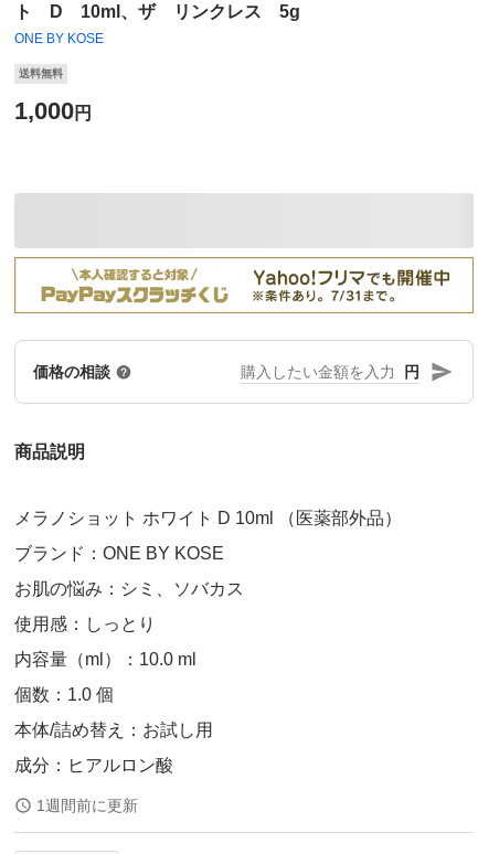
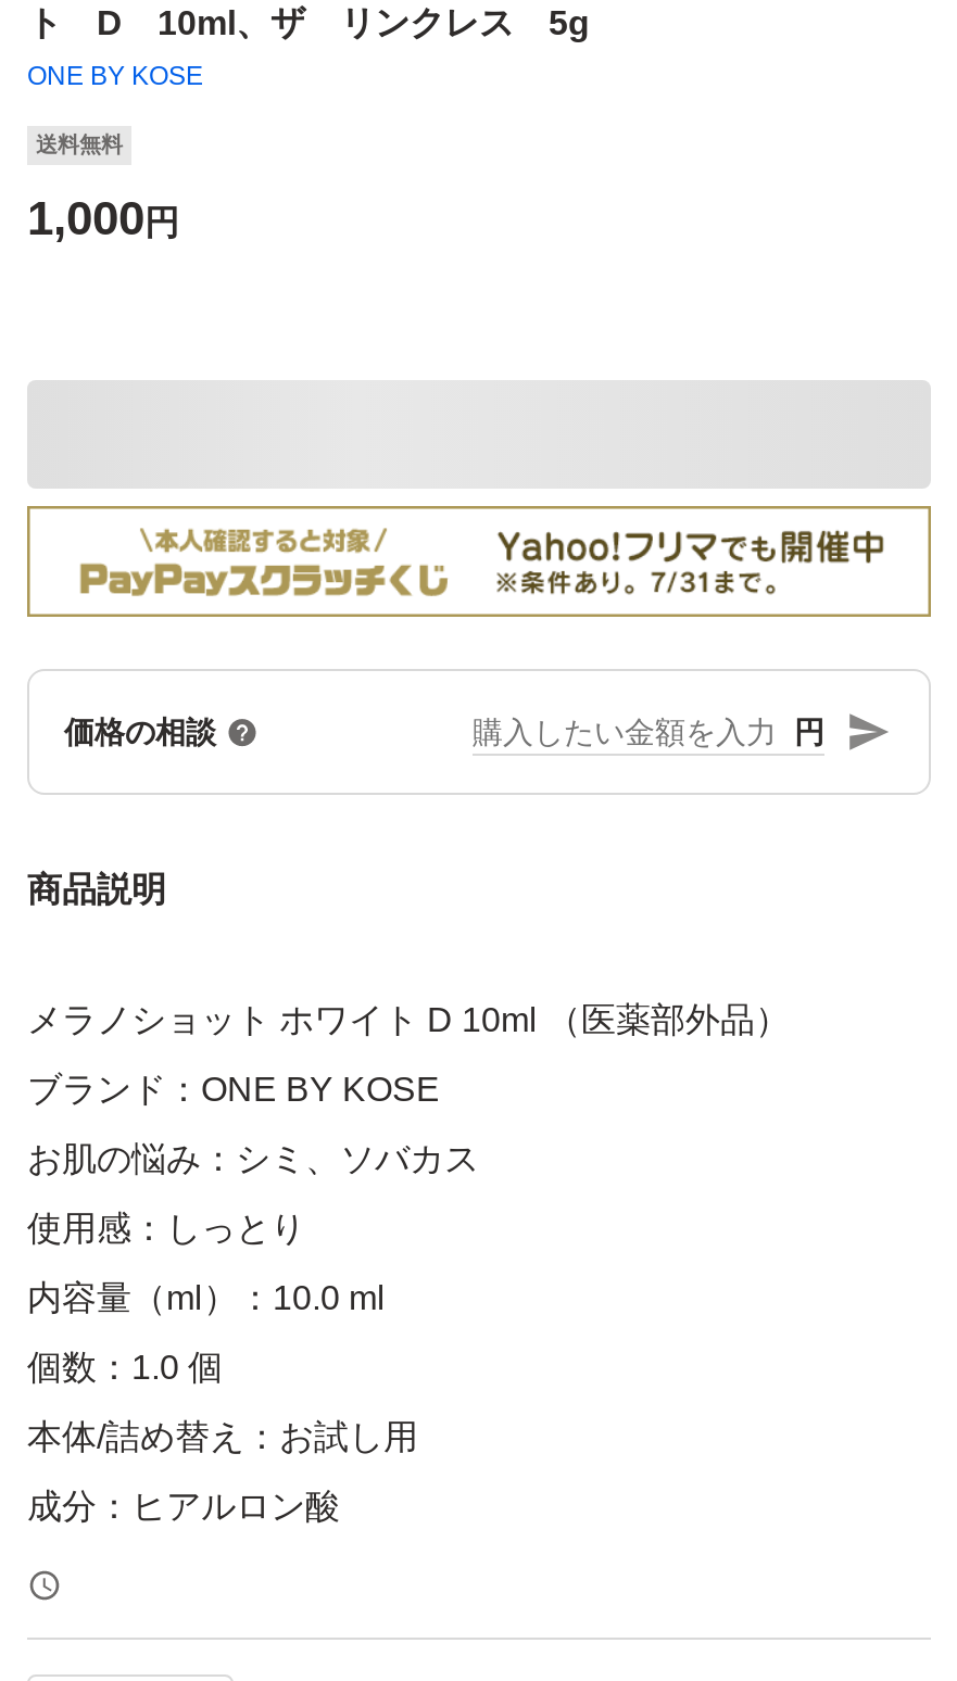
- 1週間前に更新
